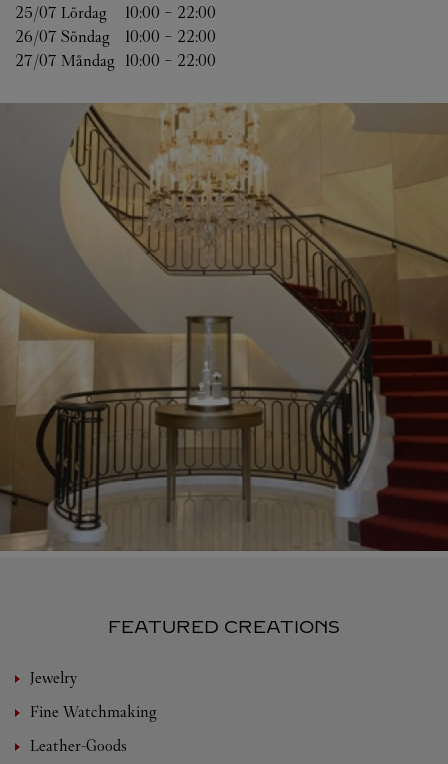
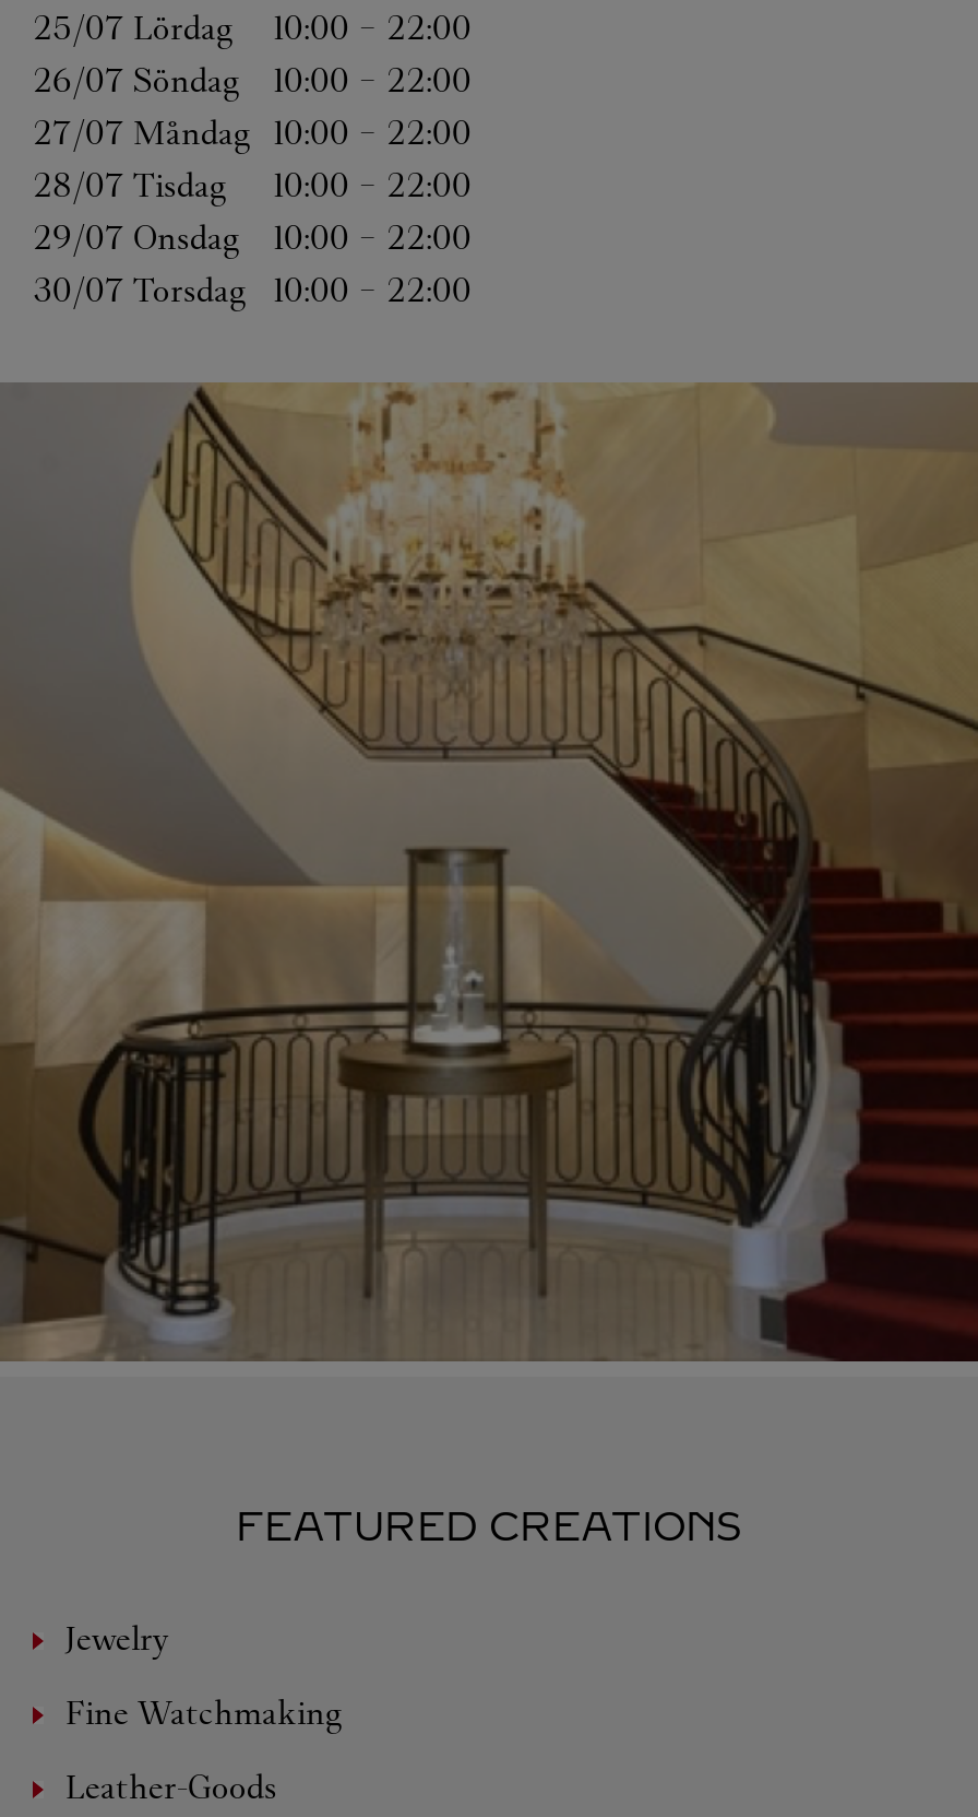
+ 28/07 Tisdag
+ 10:00 - 22:00
+ 29/07 Onsdag
+ 10:00 - 22:00
+ 30/07 Torsdag
+ 10:00 - 22:00
